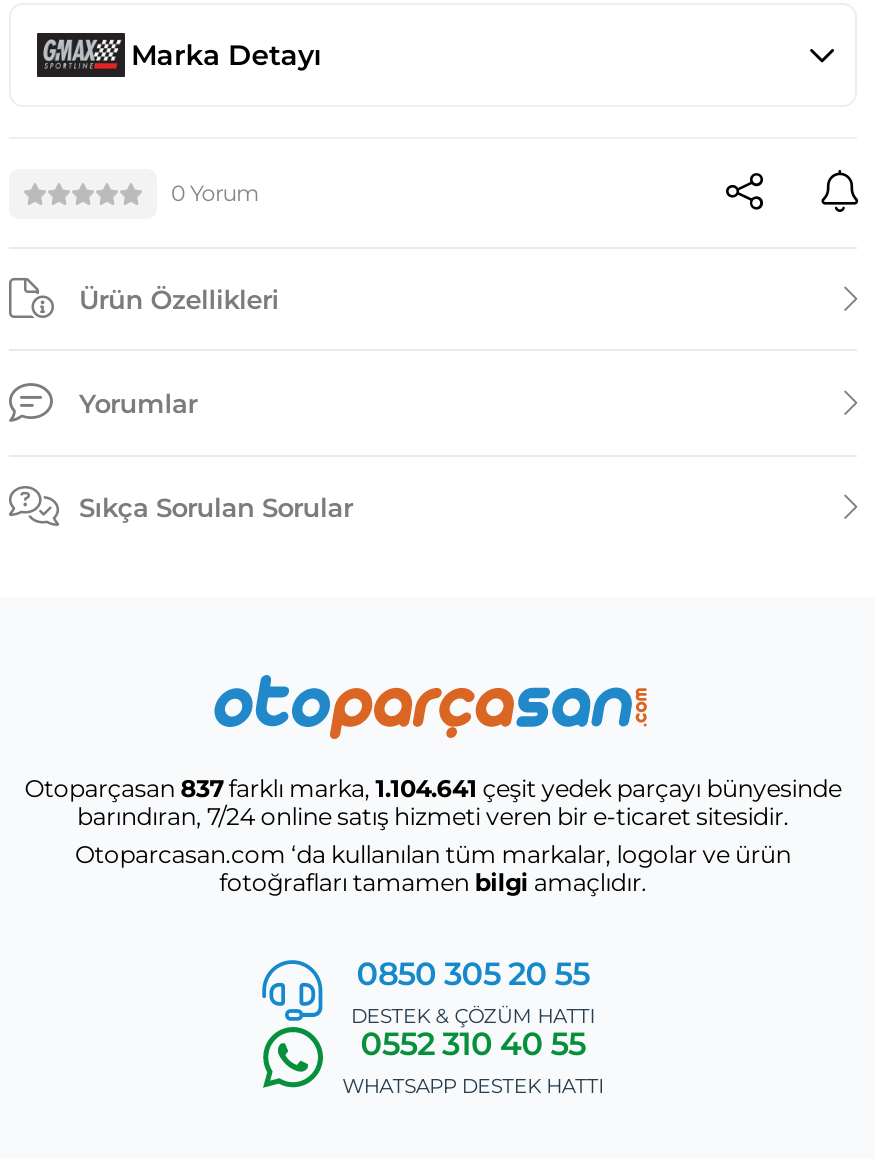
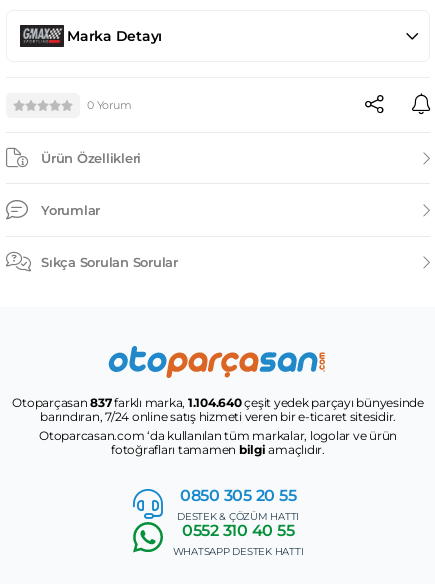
- Otoparçasan 837farklı marka, 1.104.641 çeşit yedek parçayı bünyesinde
+ Otoparçasan 837farklı marka, 1.104.640 çeşit yedek parçayı bünyesinde
